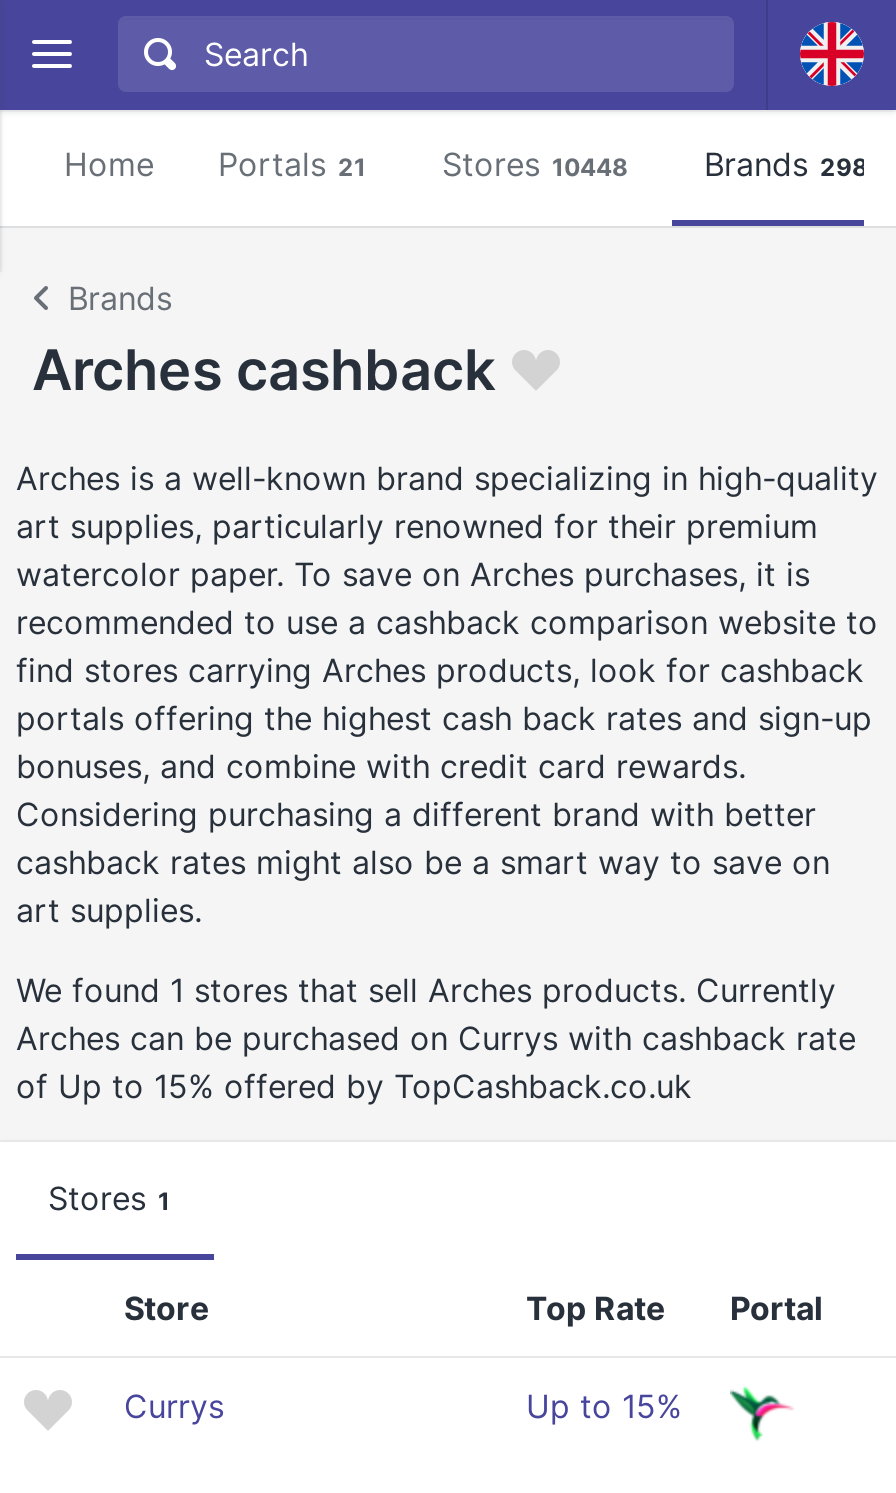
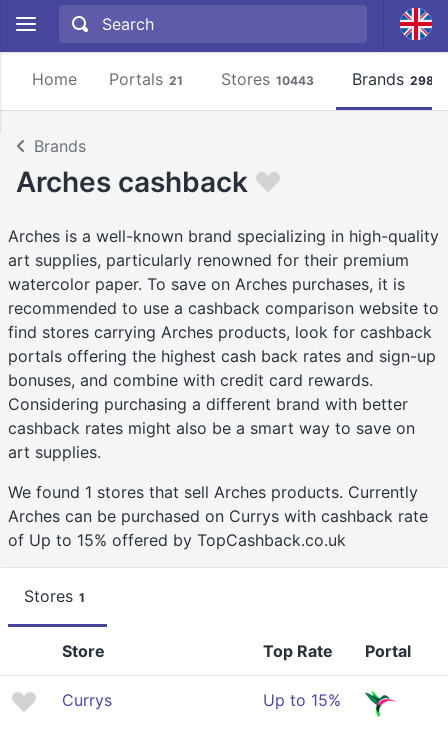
- Stores 10448
+ Stores 10443
